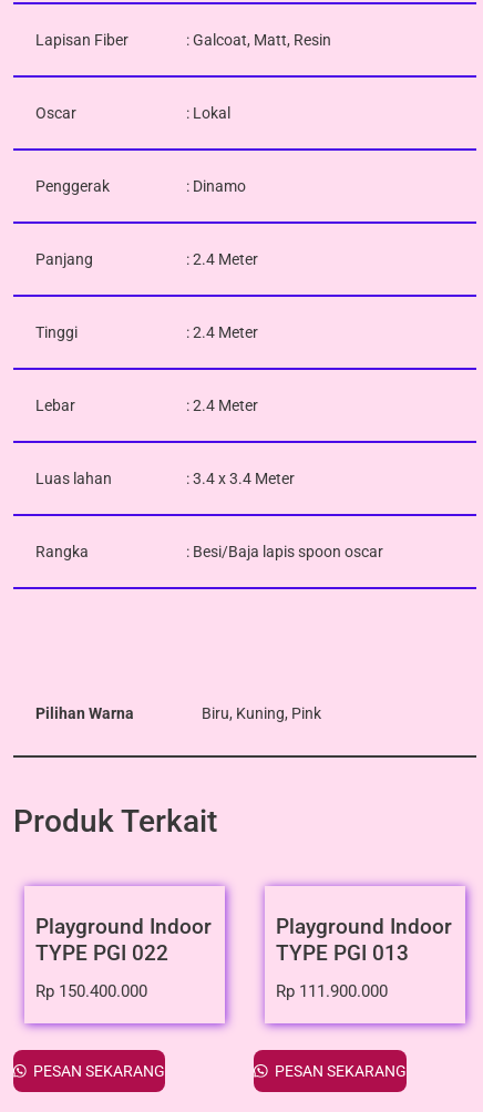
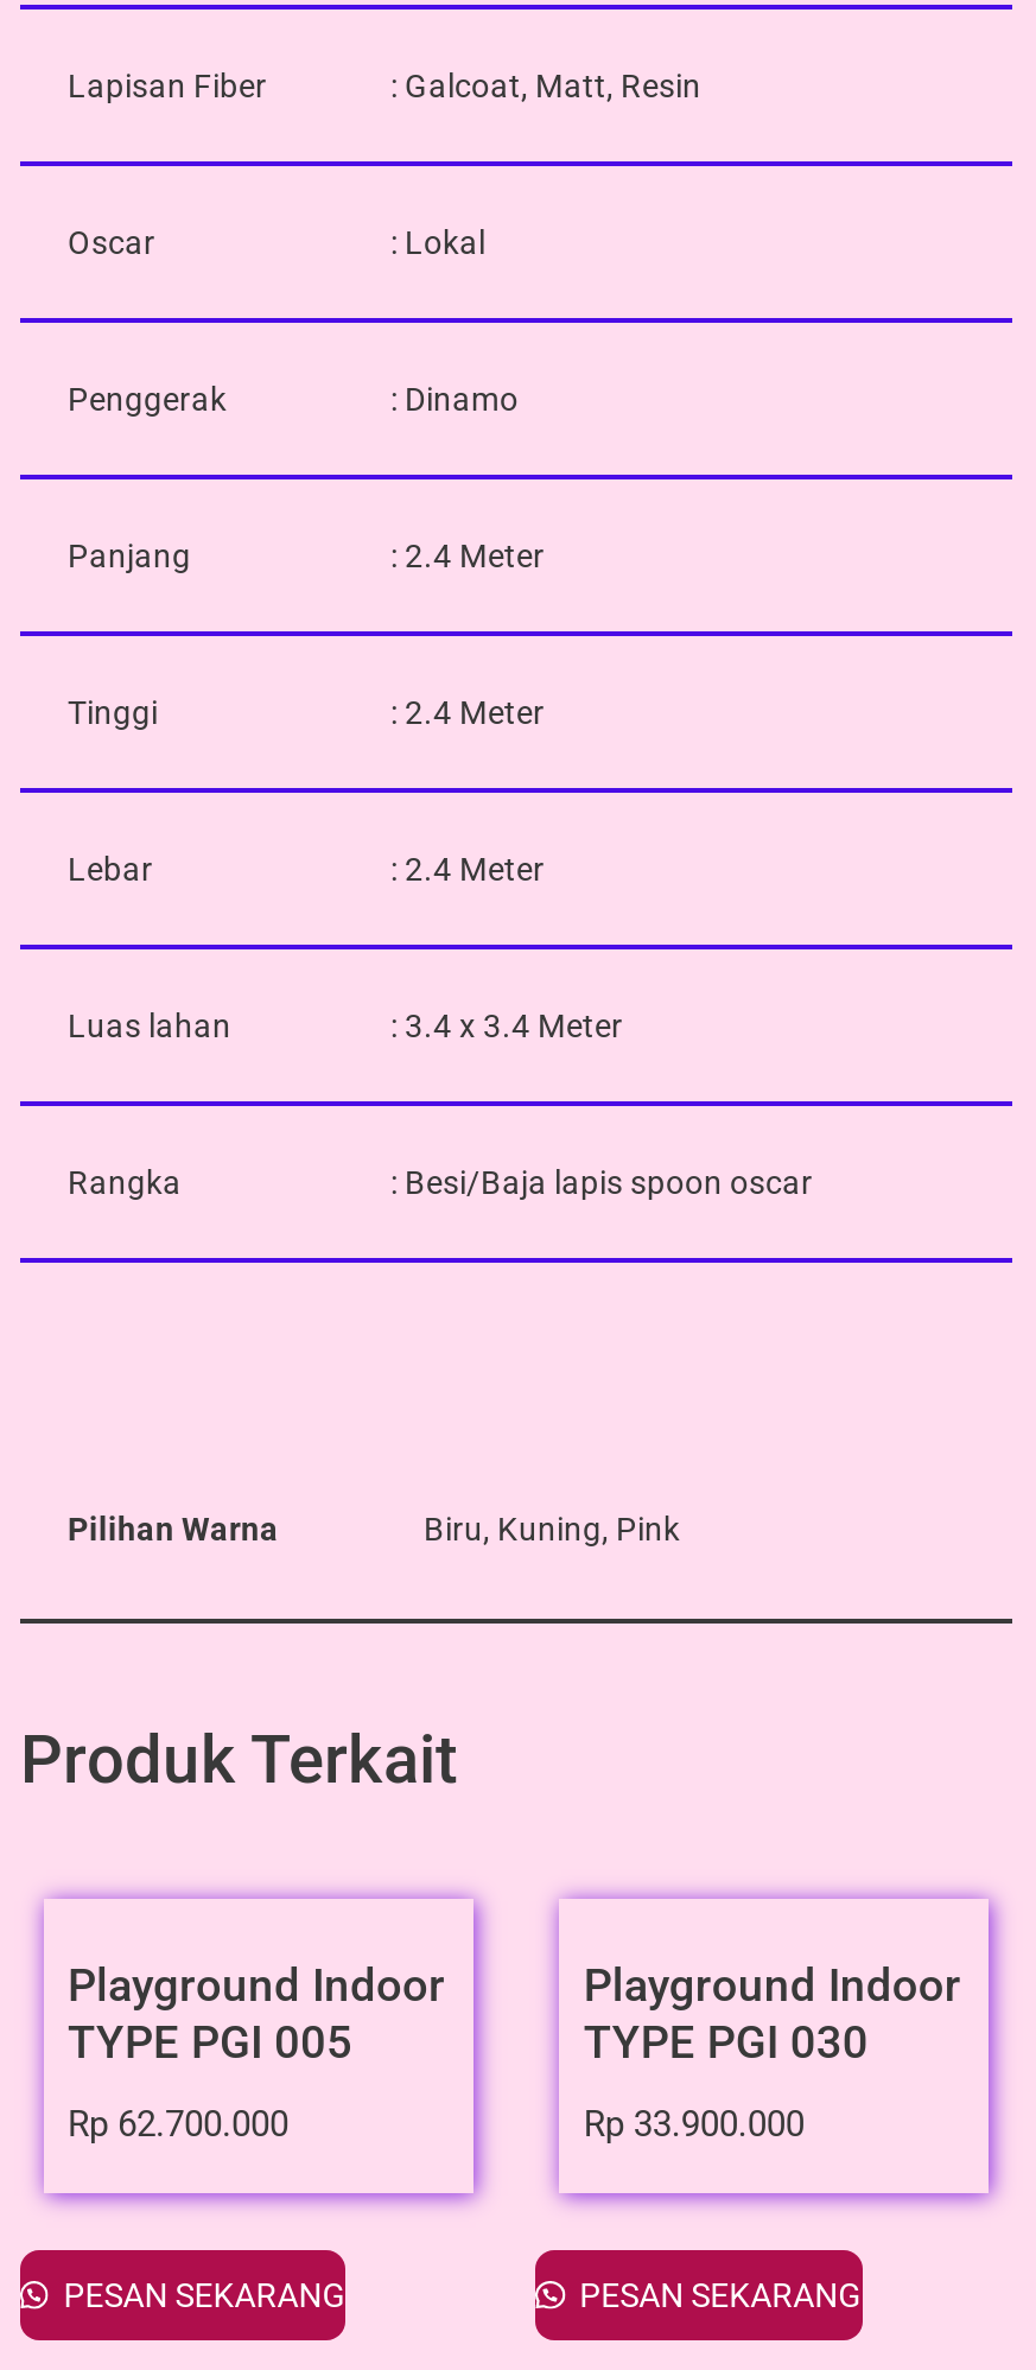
- TYPE PGI 022
+ TYPE PGI 005

- TYPE PGI 013
+ TYPE PGI 030

- Rp 150.400.000
+ Rp 62.700.000

- Rp 111.900.000
+ Rp 33.900.000
